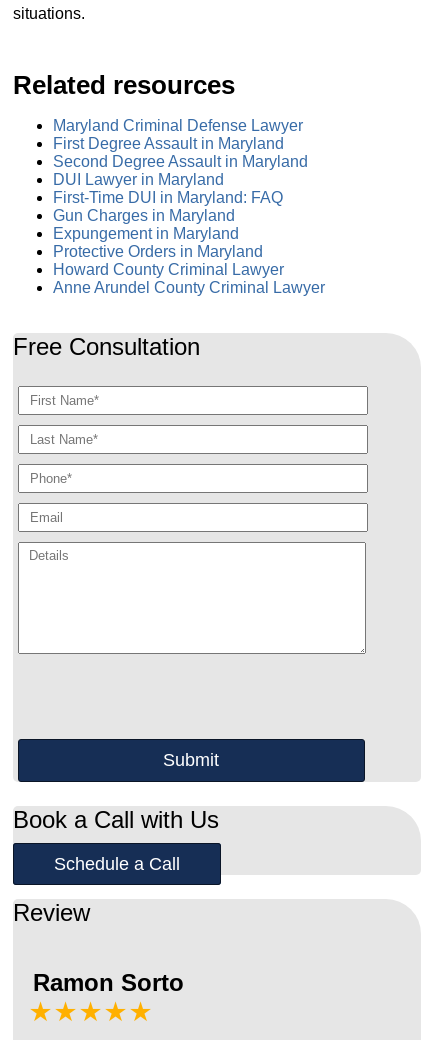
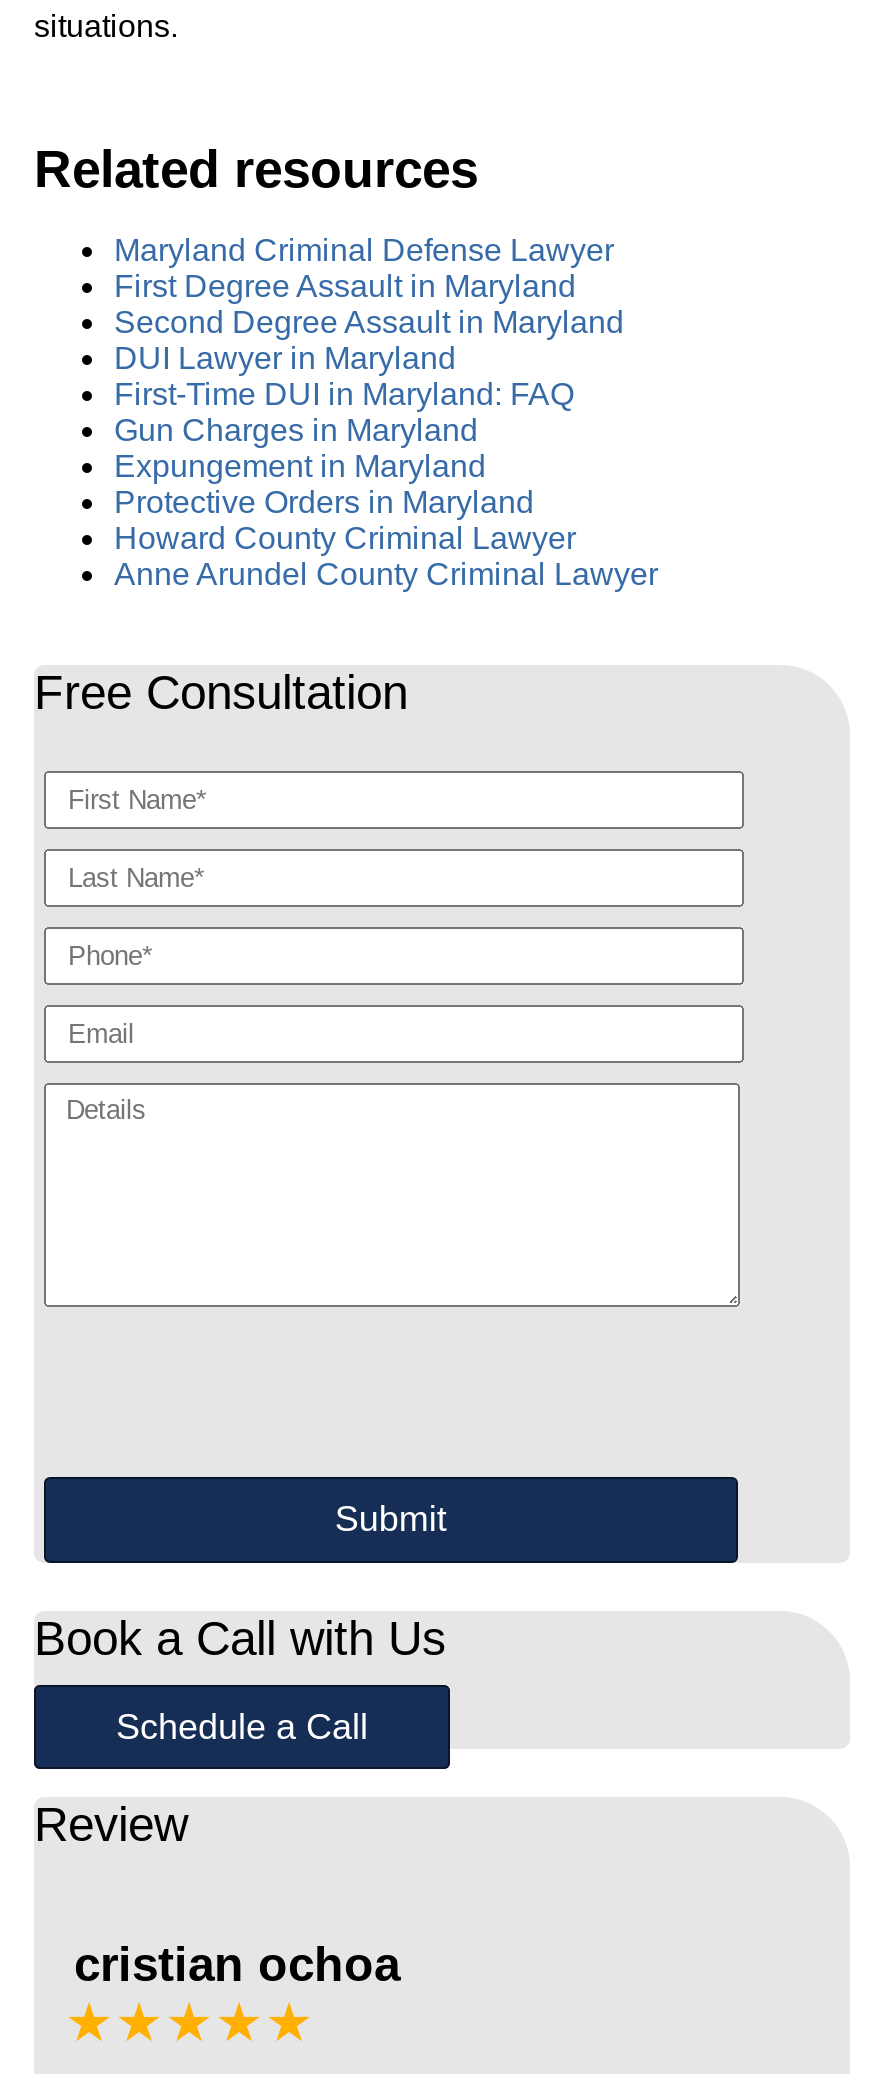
- Ramon Sorto
+ cristian ochoa
